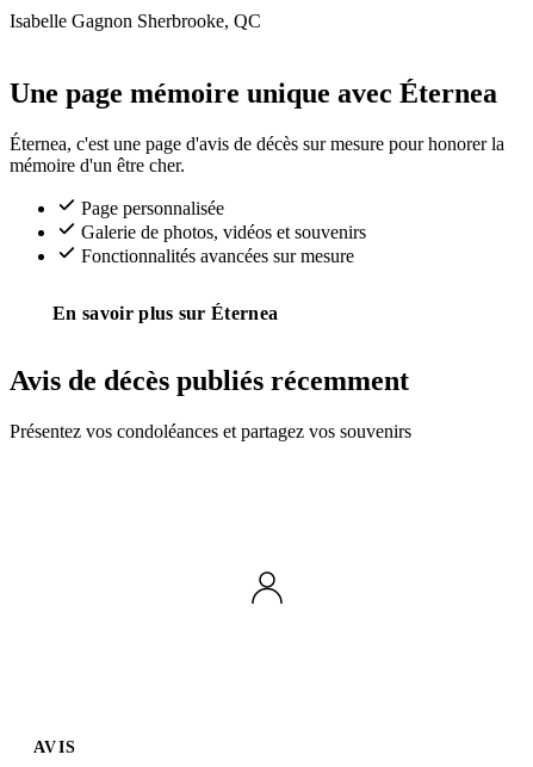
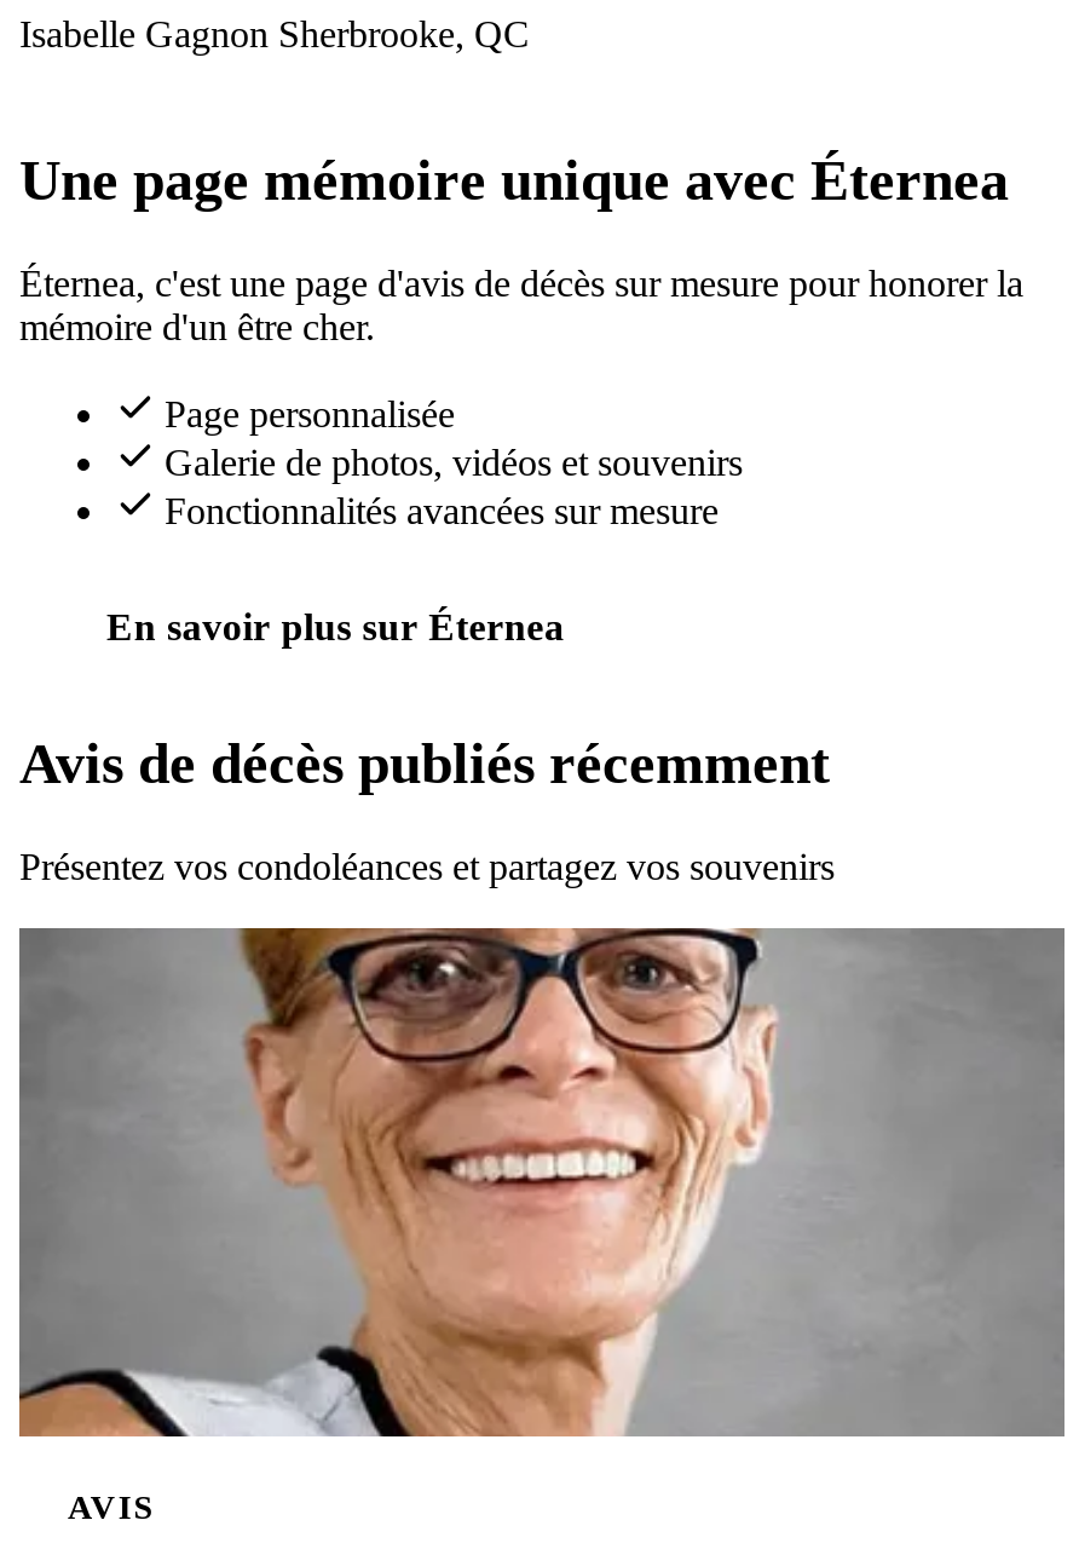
+ [image]
